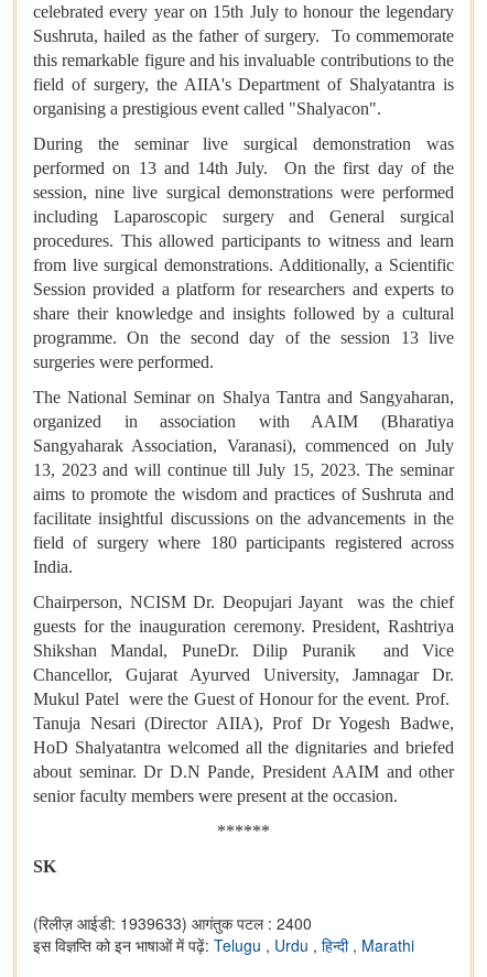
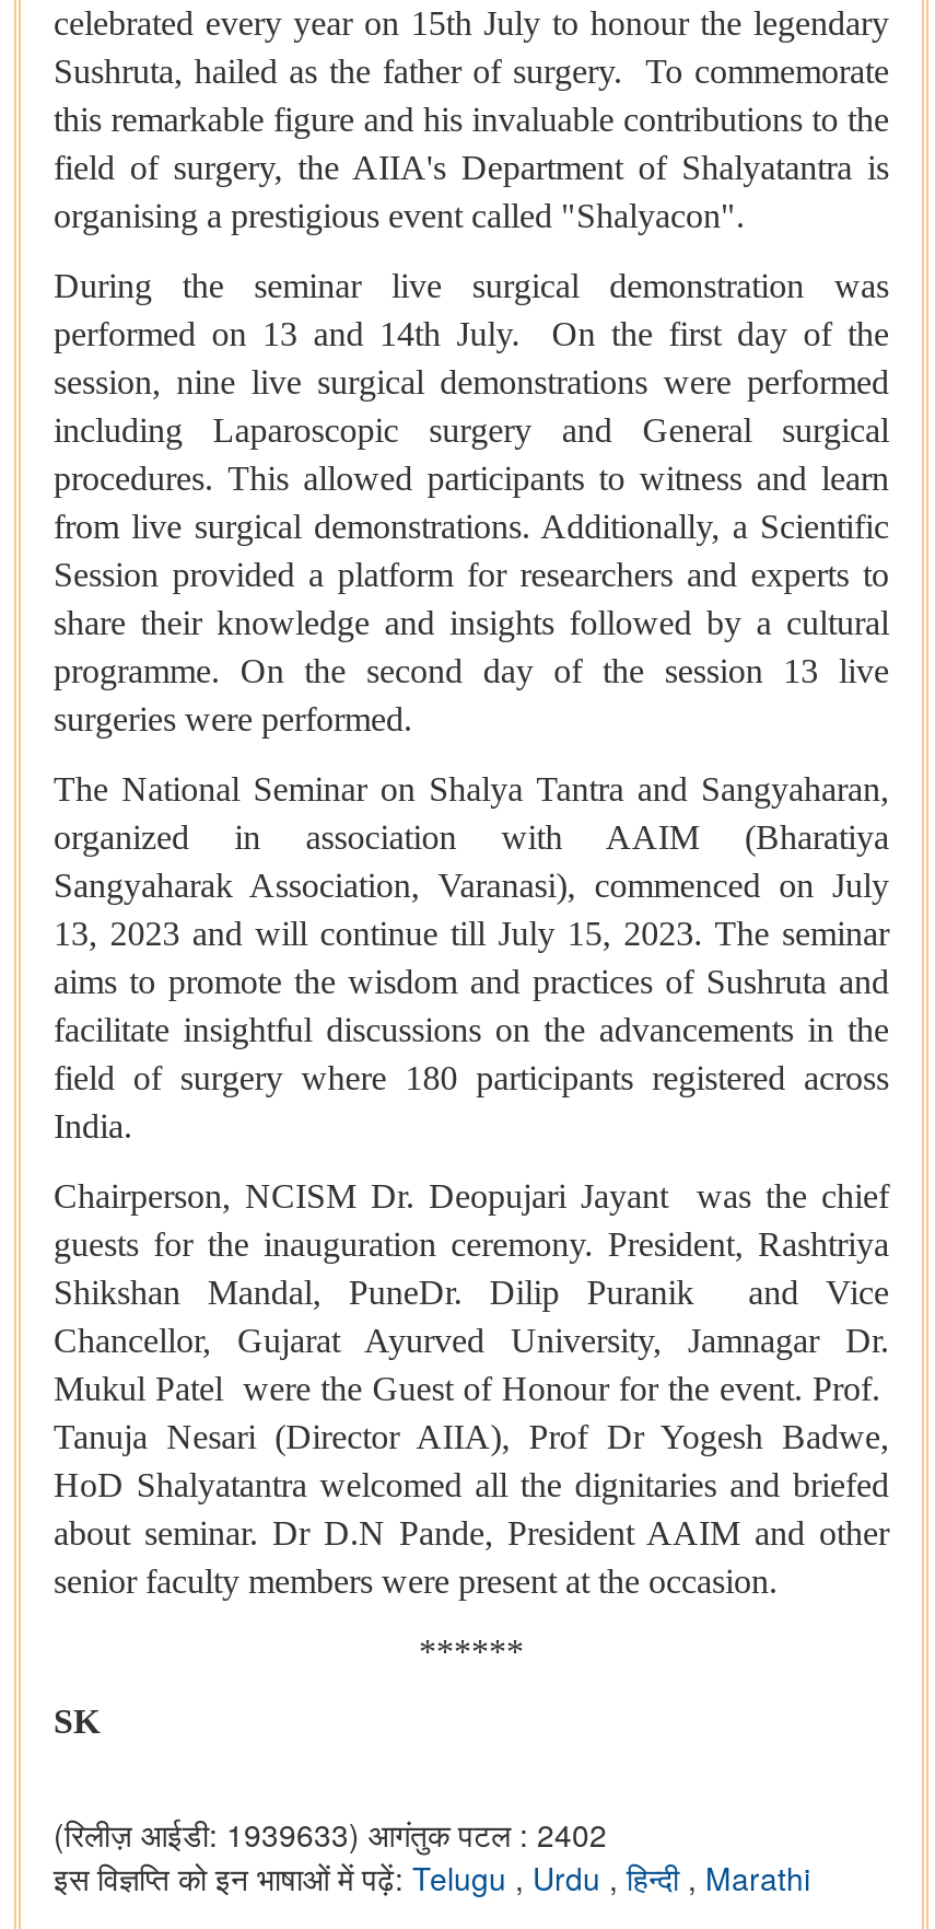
- (रिलीज़ आईडी: 1939633) आगंतुक पटल : 2400
+ (रिलीज़ आईडी: 1939633) आगंतुक पटल : 2402
